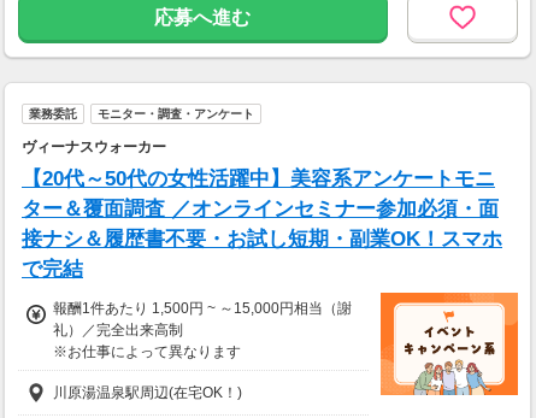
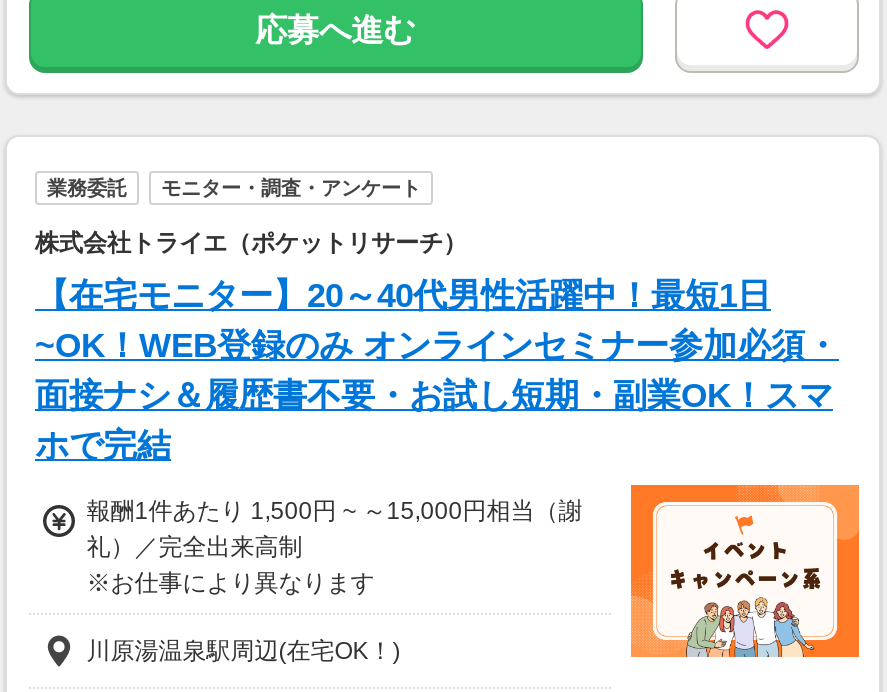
- ヴィーナスウォーカー
+ 株式会社トライエ（ポケットリサーチ）

- 【20代～50代の女性活躍中】美容系アンケートモニ
- ター＆覆面調査 ／オンラインセミナー参加必須・面
- 接ナシ＆履歴書不要・お試し短期・副業OK！スマホ
- で完結
+ 【在宅モニター】20～40代男性活躍中！最短1日
+ ~OK！WEB登録のみ オンラインセミナー参加必須・
+ 面接ナシ＆履歴書不要・お試し短期・副業OK！スマ
+ ホで完結

- ※お仕事によって異なります
+ ※お仕事により異なります
